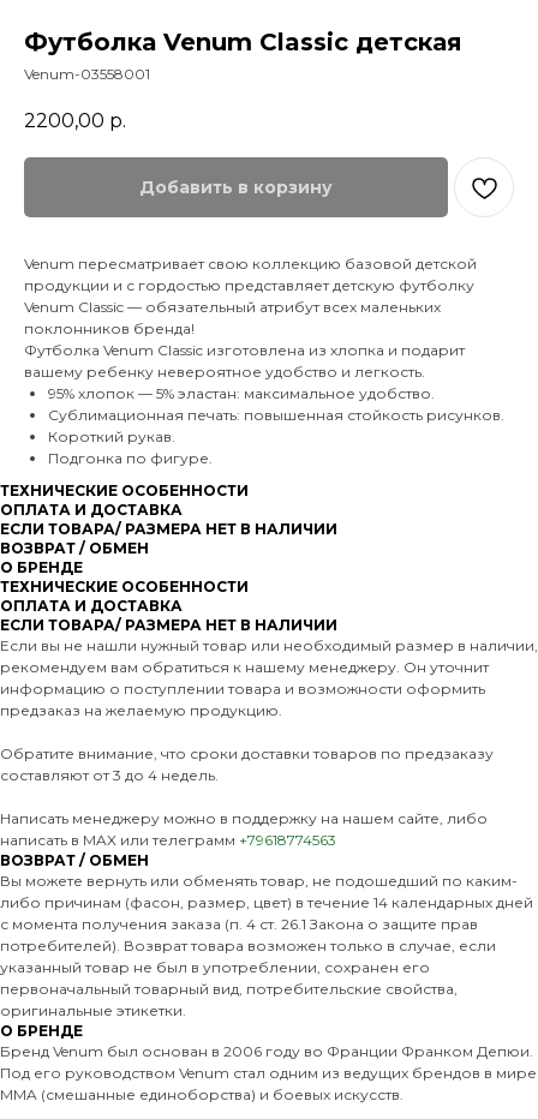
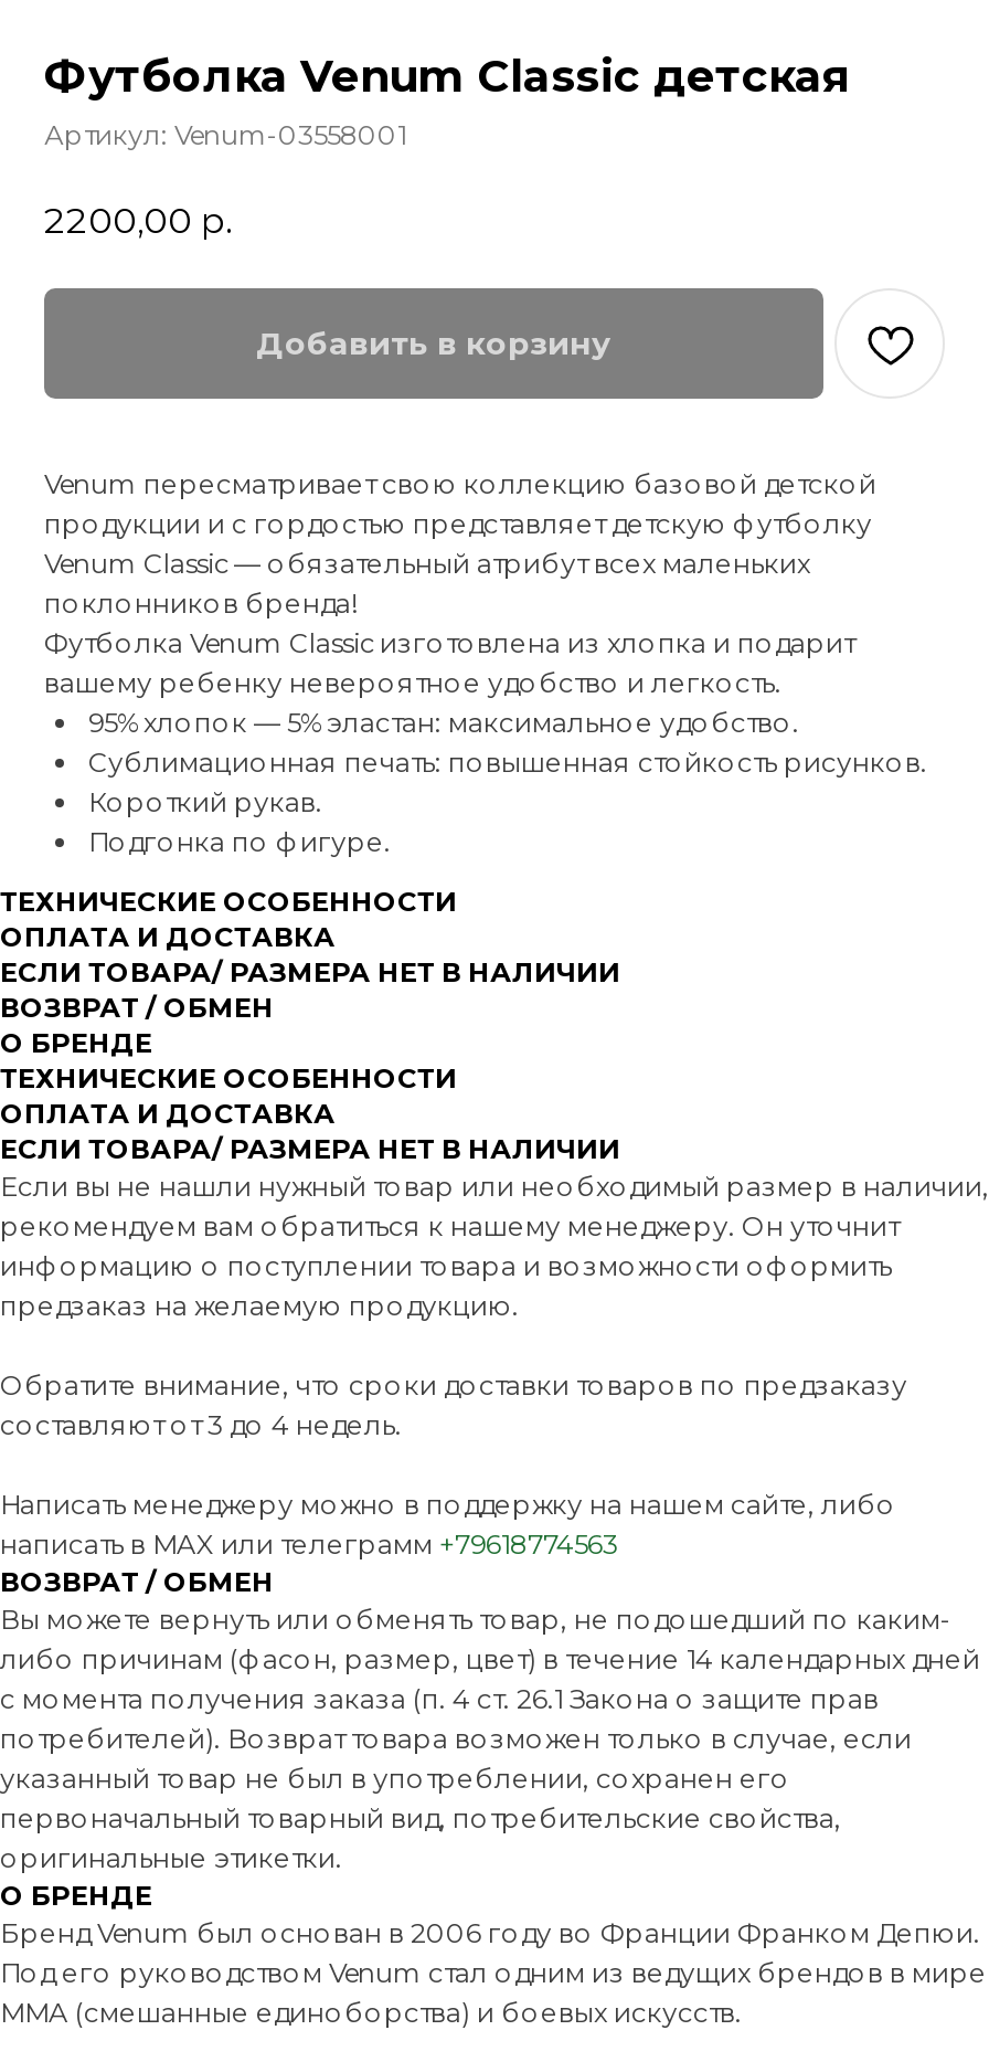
- Venum-03558001
+ Артикул: Venum-03558001
